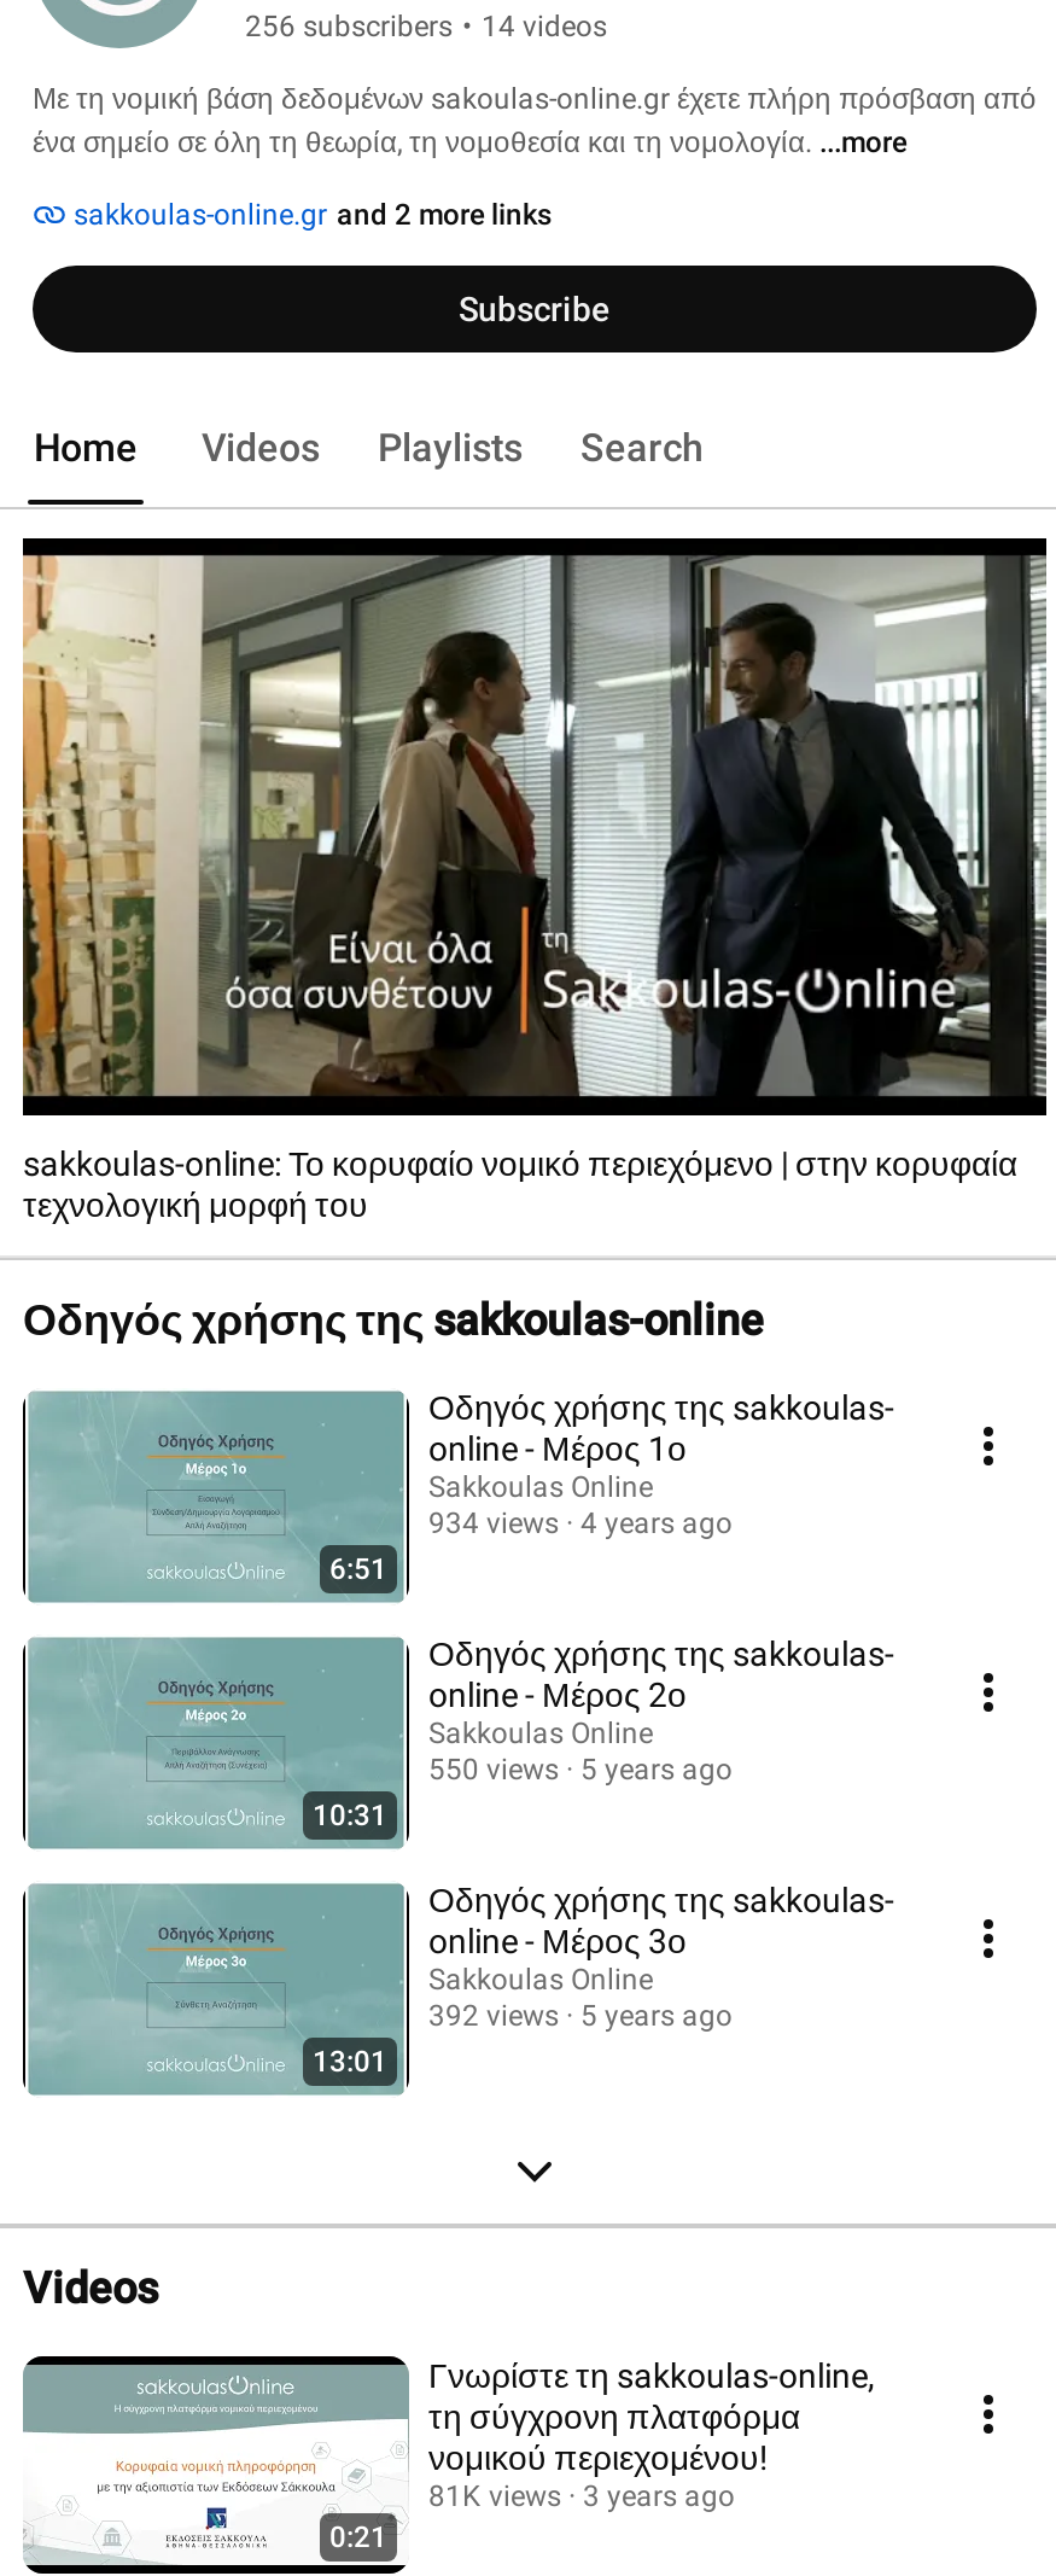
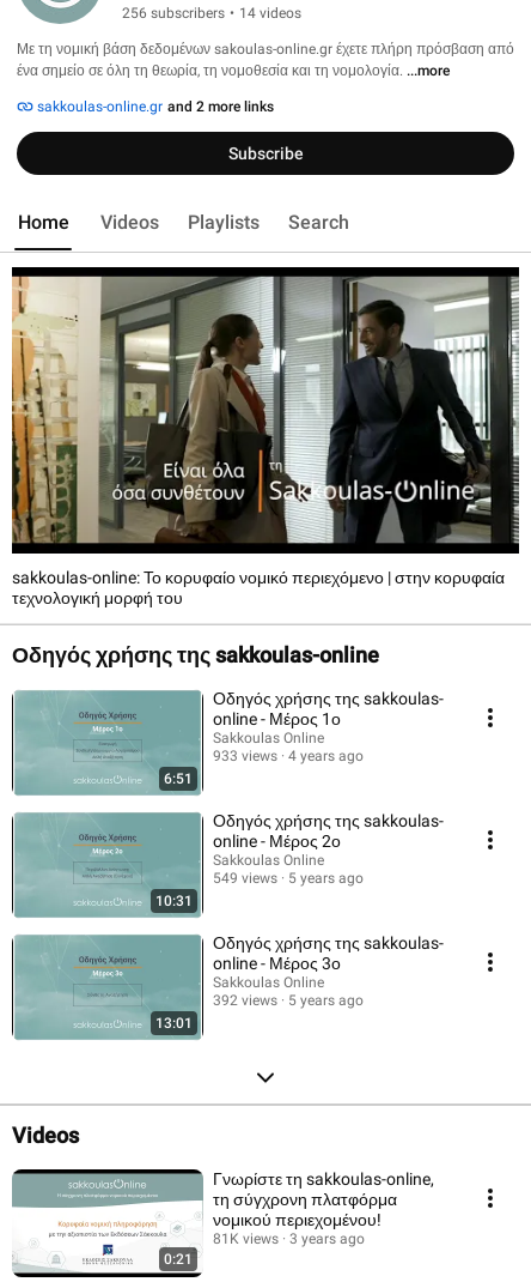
- 934 views 4 years ago
+ 933 views 4 years ago

- 550 views 5 years ago
+ 549 views 5 years ago
